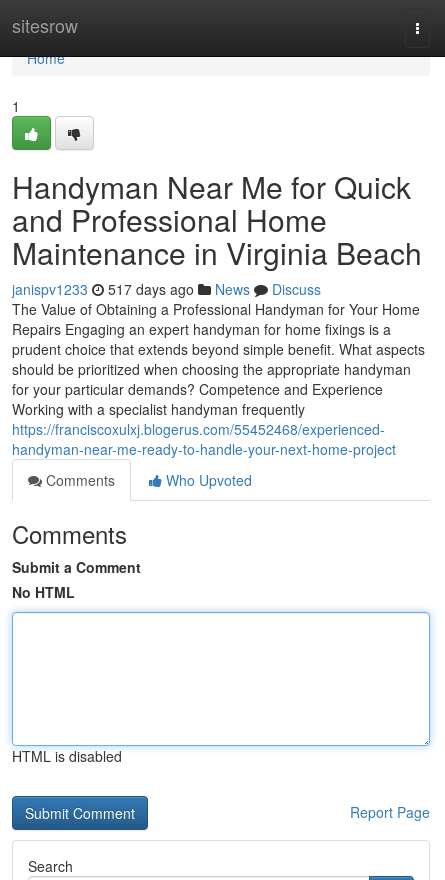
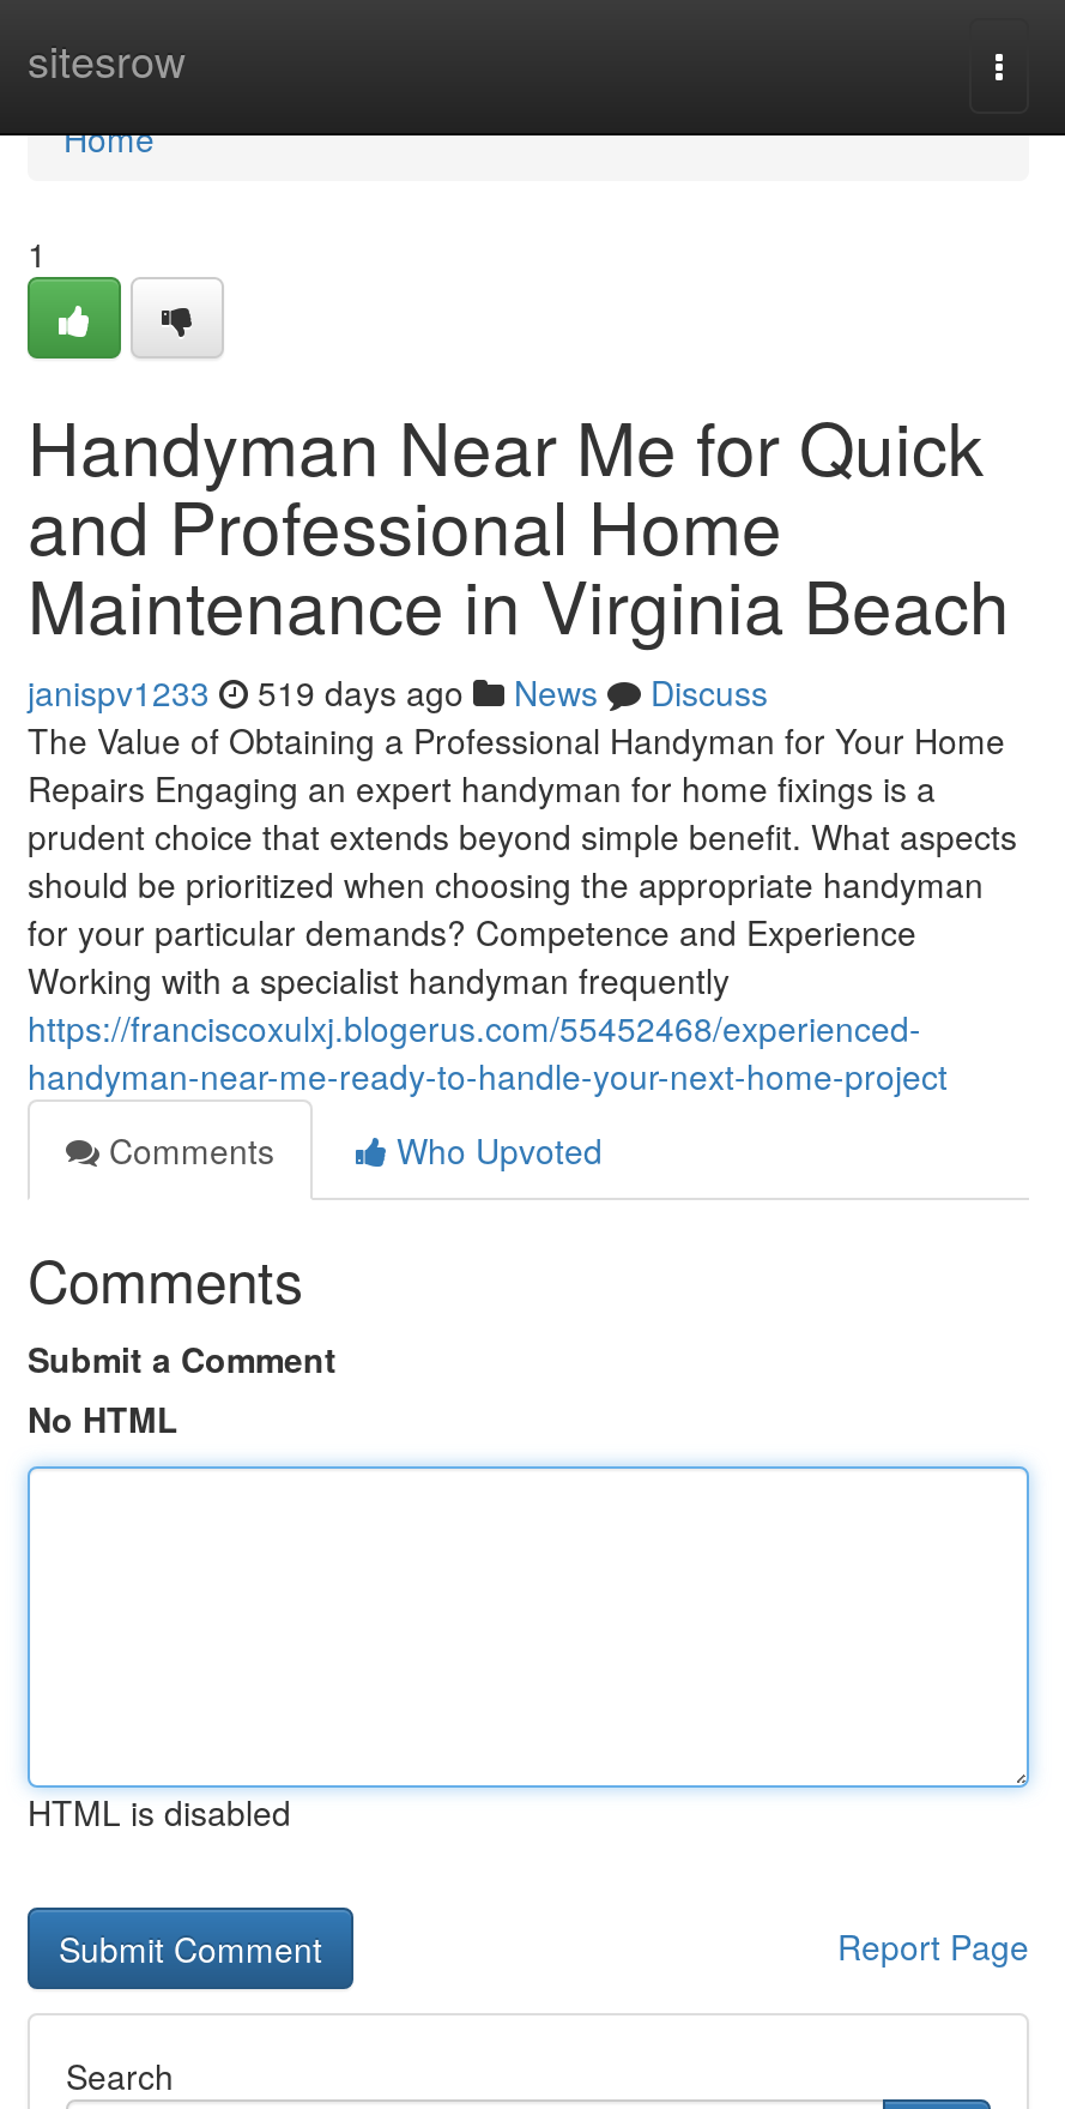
- janispv1233 517 days ago News Discuss
+ janispv1233 519 days ago News Discuss
